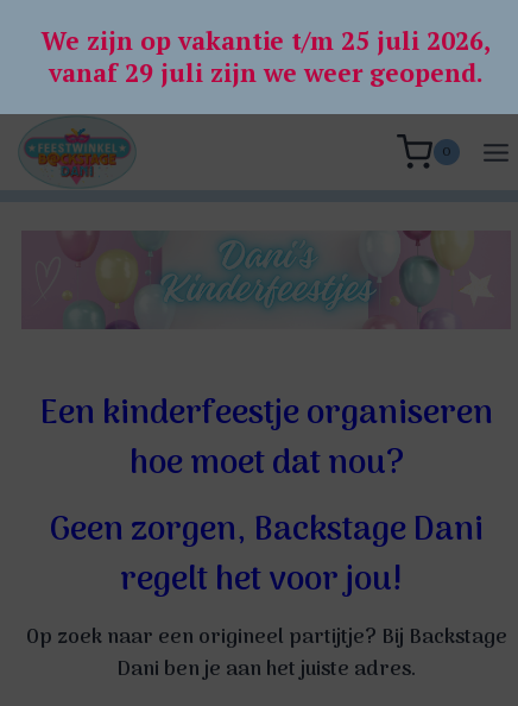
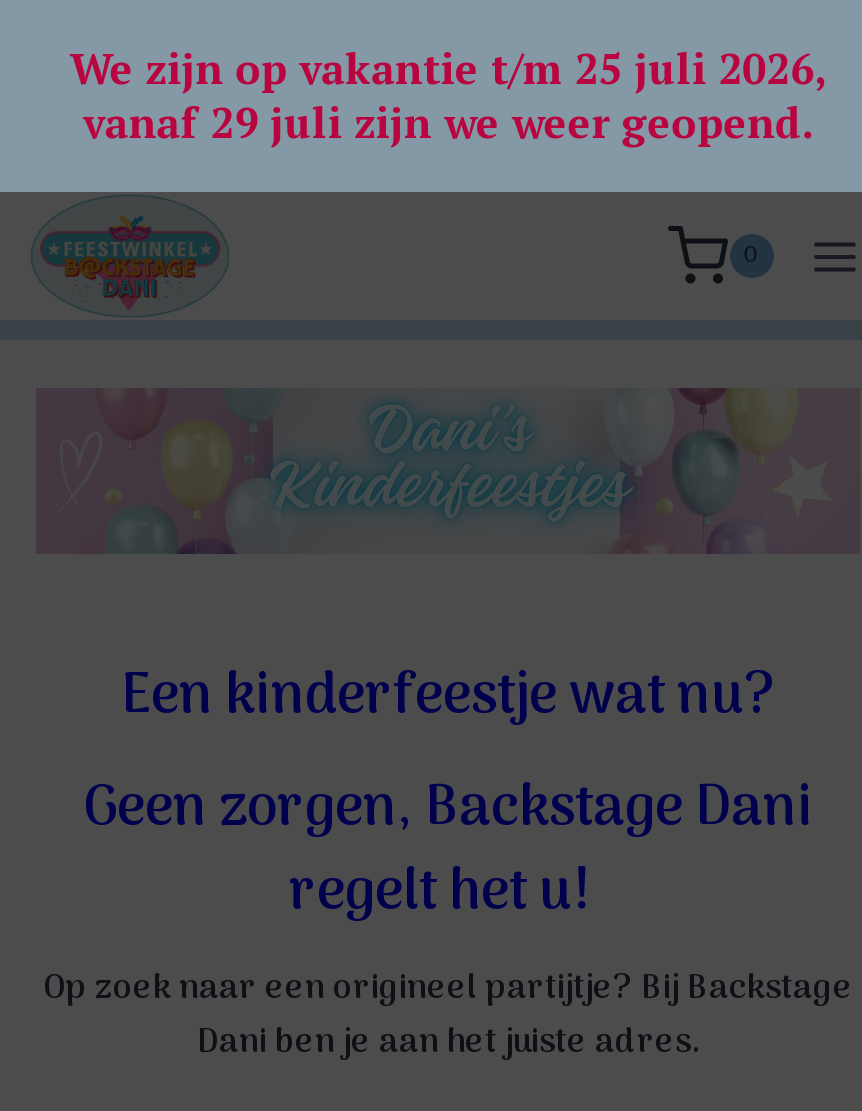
- Een kinderfeestje organiseren
- hoe moet dat nou?
+ Een kinderfeestje wat nu?

- regelt het voor jou!
+ regelt het u!
